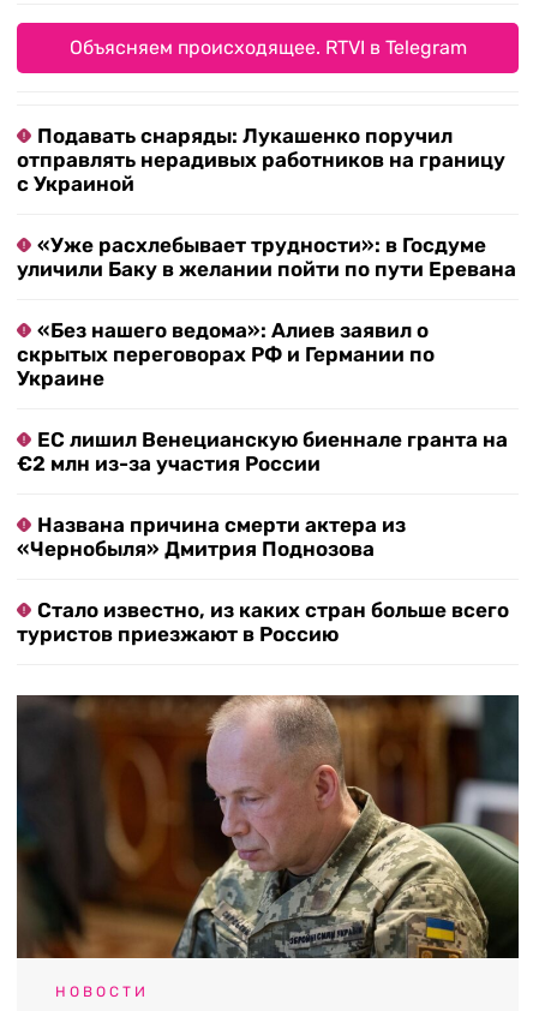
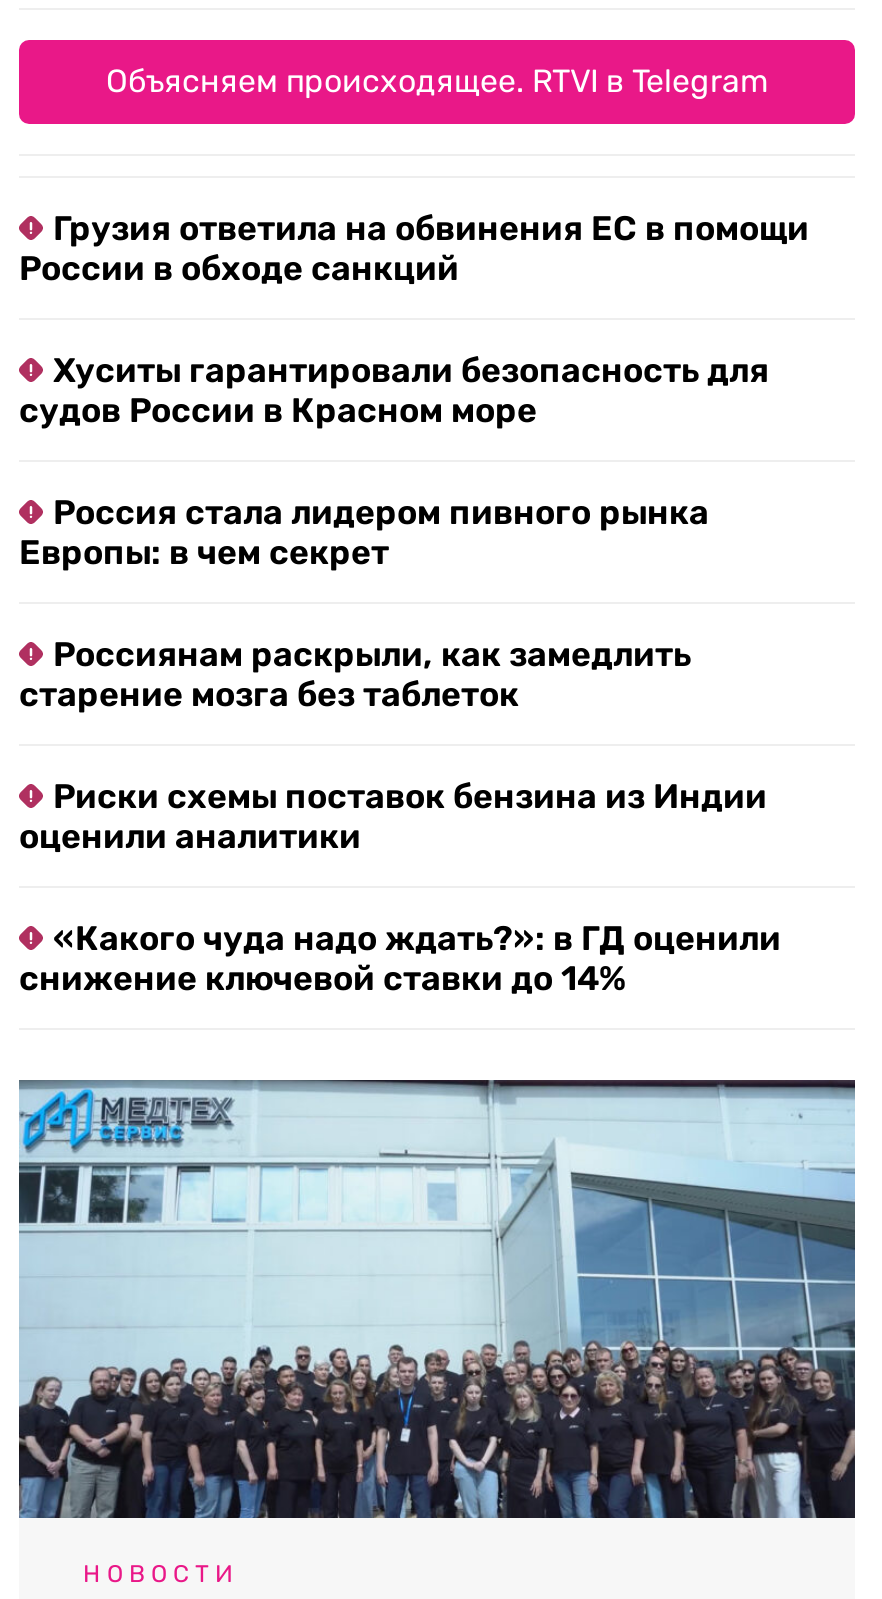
- Подавать снаряды: Лукашенко поручил
- отправлять нерадивых работников на границу
- с Украиной
+ Грузия ответила на обвинения ЕС в помощи
+ России в обходе санкций

- «Уже расхлебывает трудности»: в Госдуме
- уличили Баку в желании пойти по пути Еревана
+ Хуситы гарантировали безопасность для
+ судов России в Красном море

- «Без нашего ведома»: Алиев заявил о
- скрытых переговорах РФ и Германии по
- Украине
+ Россия стала лидером пивного рынка
+ Европы: в чем секрет

- ЕС лишил Венецианскую биеннале гранта на
- €2 млн из-за участия России
+ Россиянам раскрыли, как замедлить
+ старение мозга без таблеток

- Названа причина смерти актера из
- «Чернобыля» Дмитрия Поднозова
+ Риски схемы поставок бензина из Индии
+ оценили аналитики

- Стало известно, из каких стран больше всего
- туристов приезжают в Россию
+ «Какого чуда надо ждать?»: в ГД оценили
+ снижение ключевой ставки до 14%

- [image]
+ [image]
